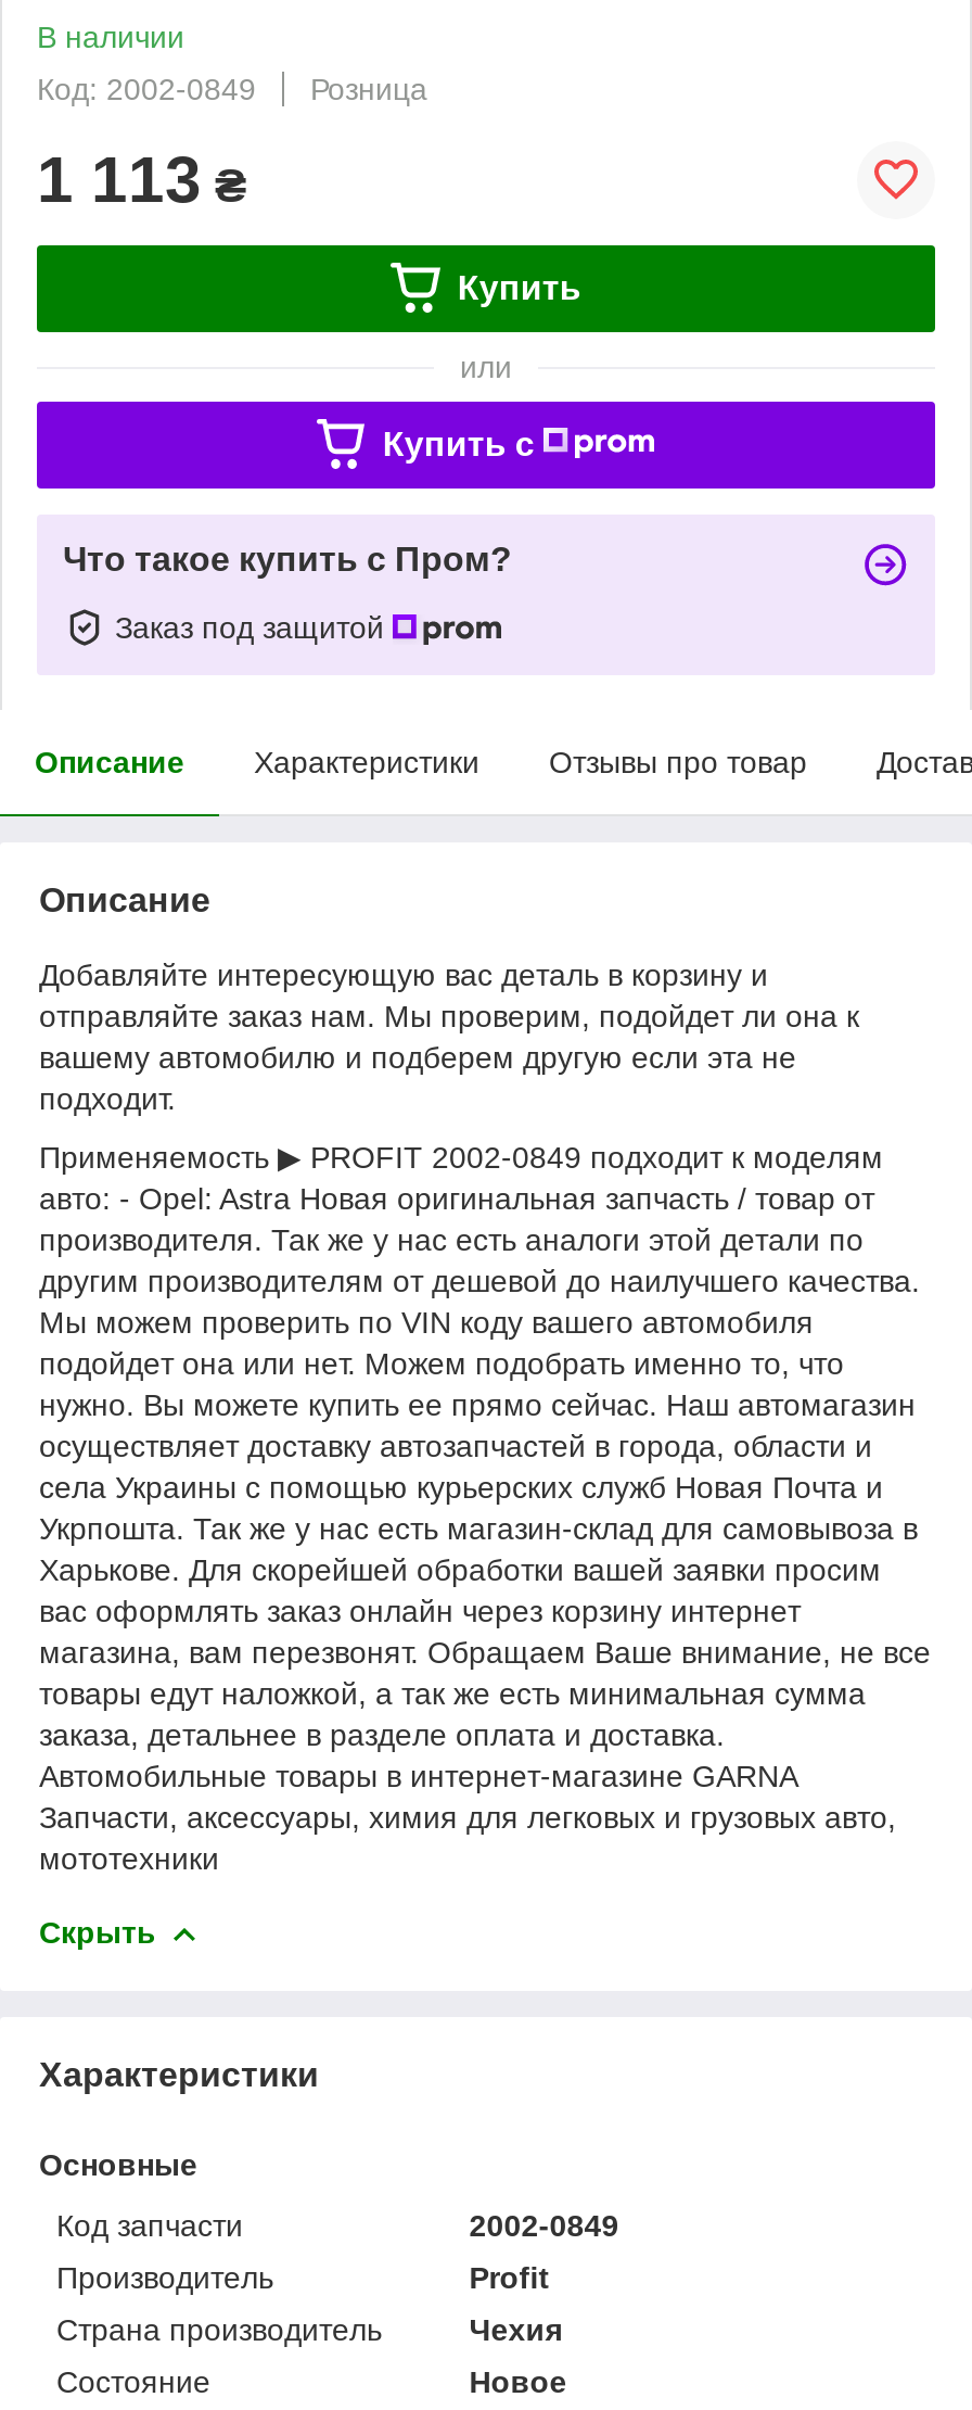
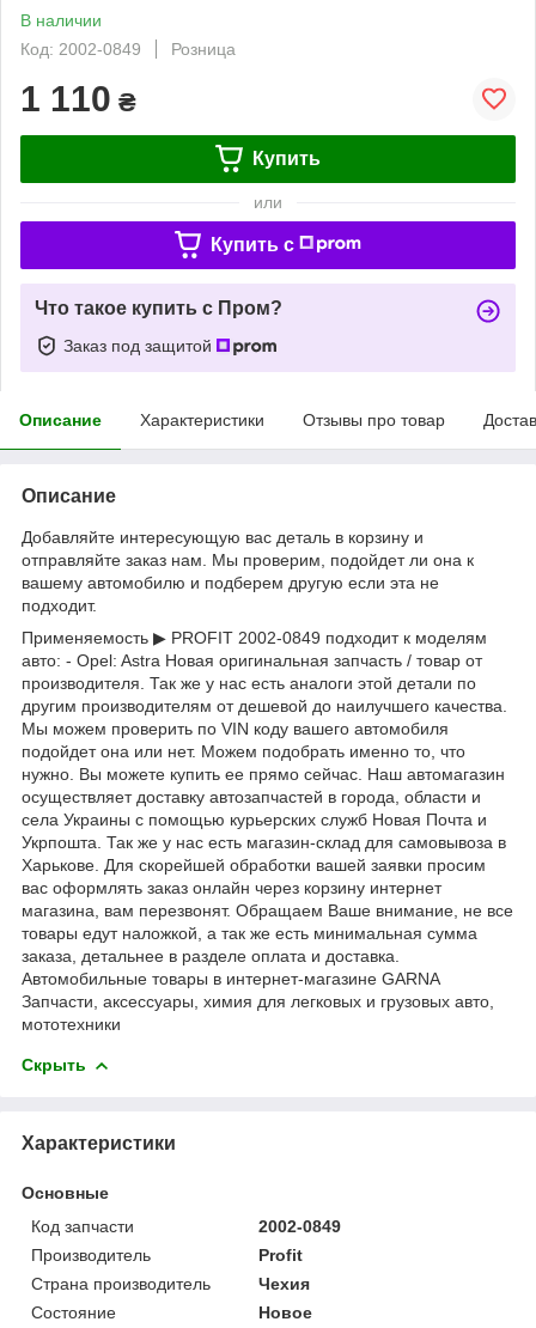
- 1 113 ₴
+ 1 110 ₴
